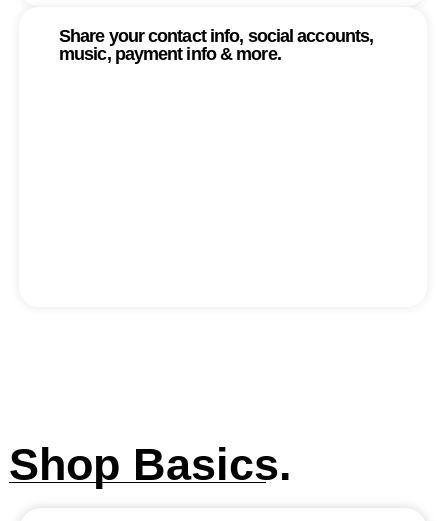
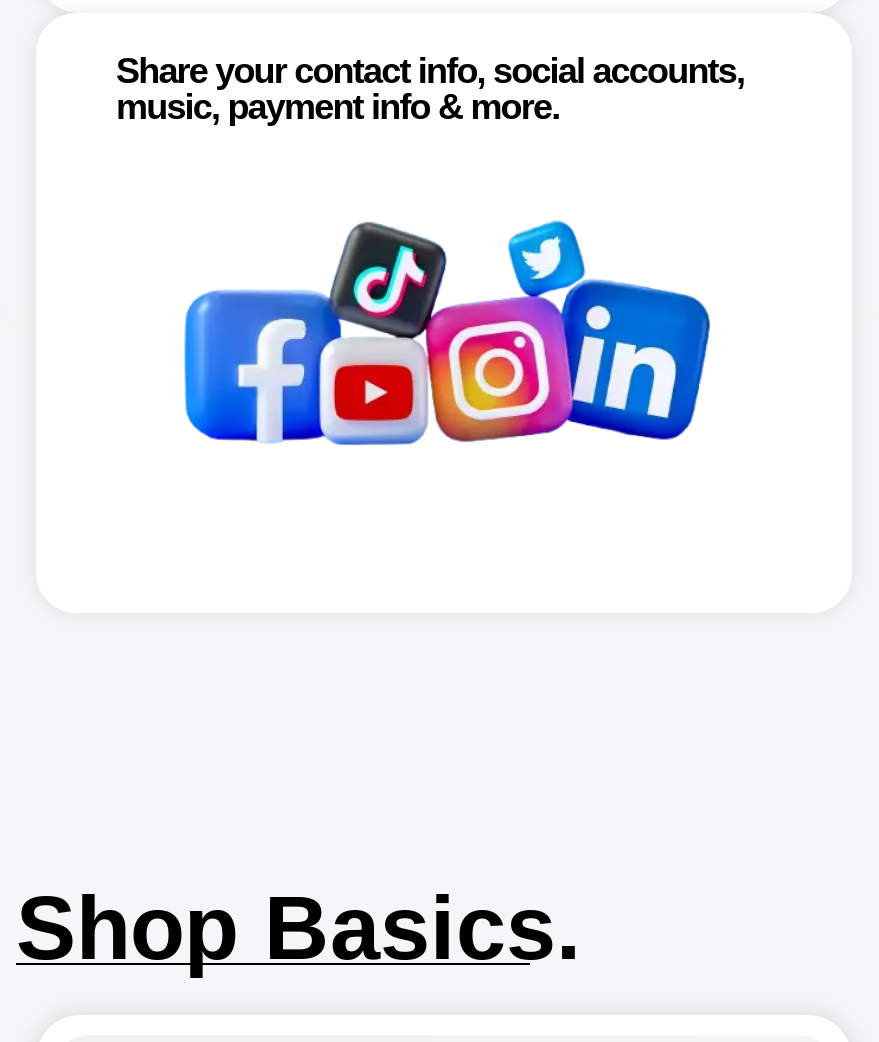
+ [image]
